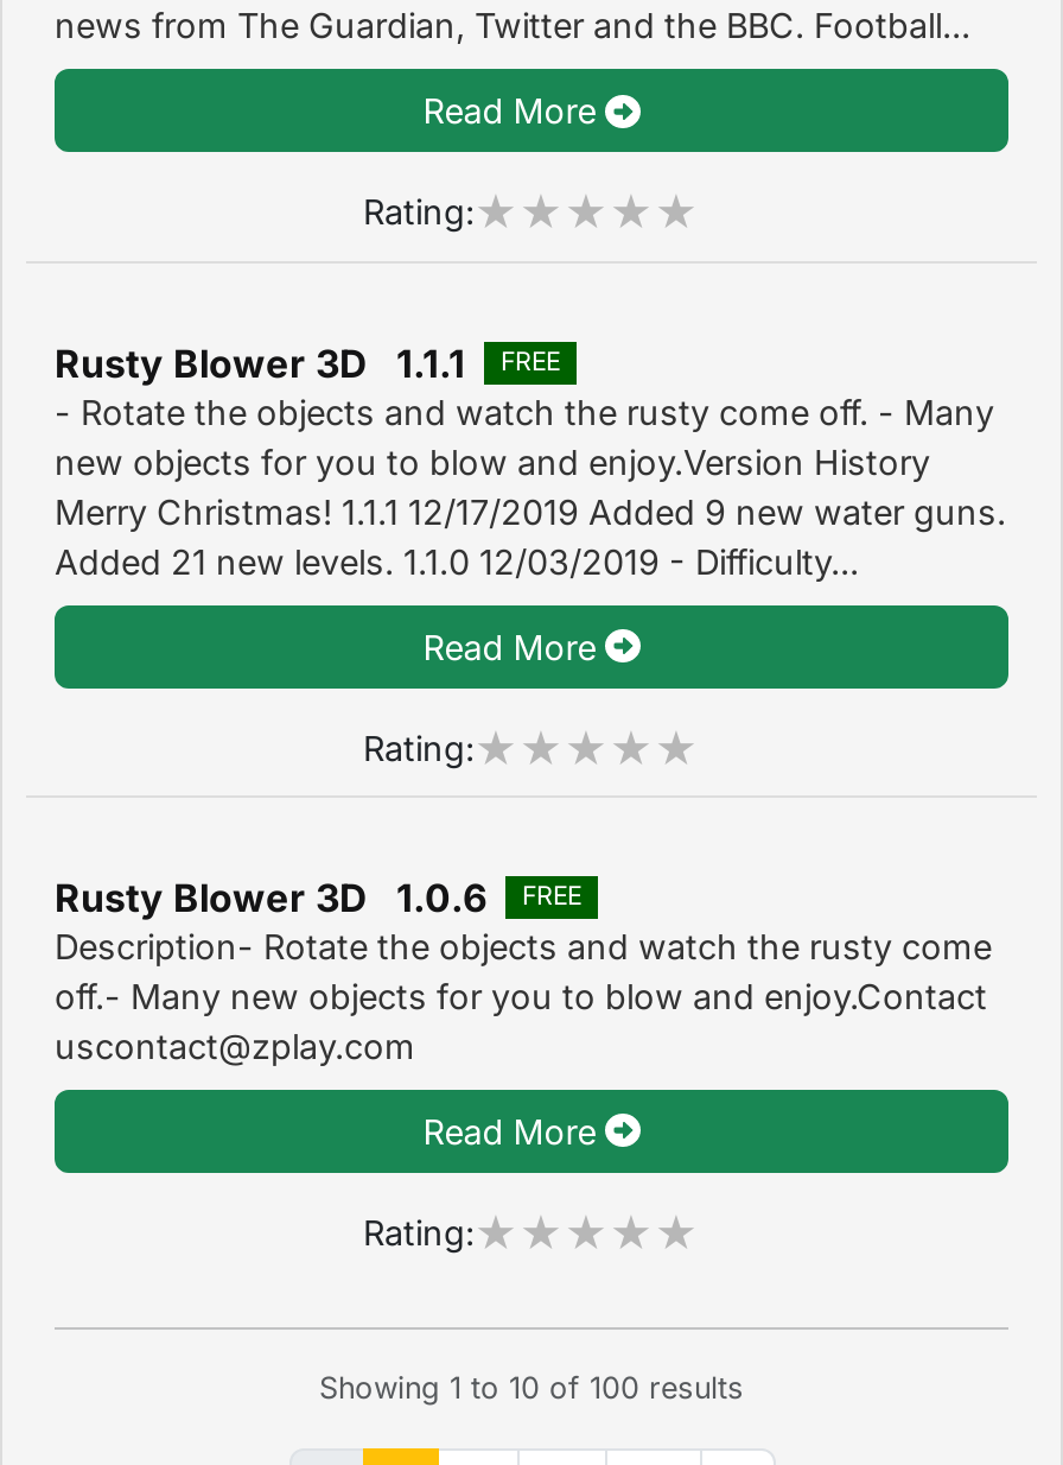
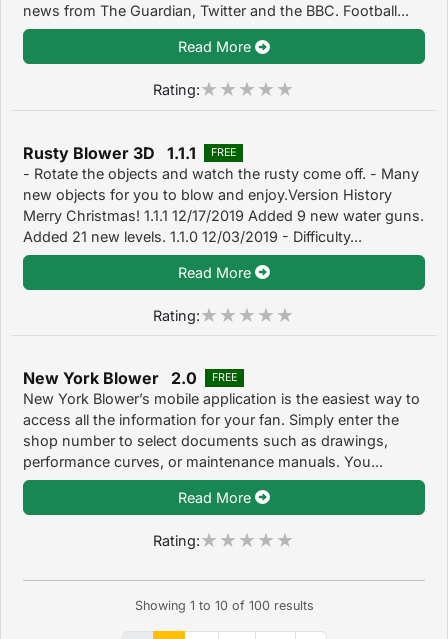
- Rusty Blower 3D 1.0.6
+ New York Blower 2.0

- Description- Rotate the objects and watch the rusty come
- off.- Many new objects for you to blow and enjoy.Contact
- uscontact@zplay.com
+ New York Blower’s mobile application is the easiest way to
+ access all the information for your fan. Simply enter the
+ shop number to select documents such as drawings,
+ performance curves, or maintenance manuals. You...
